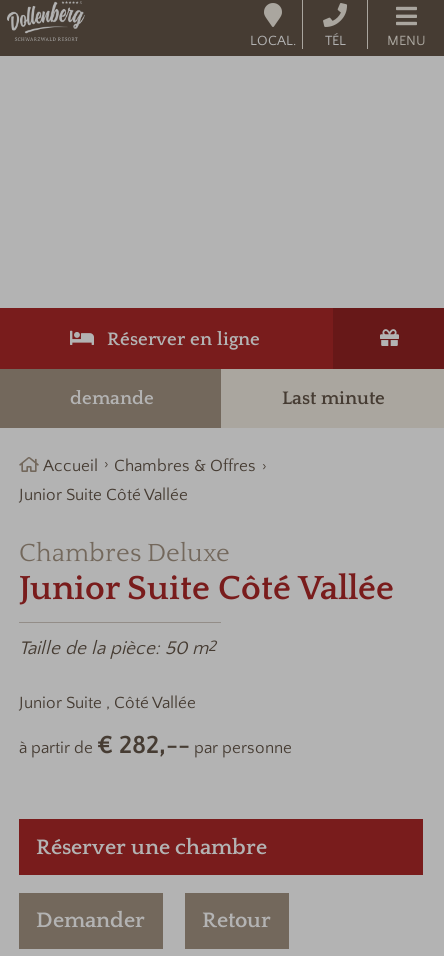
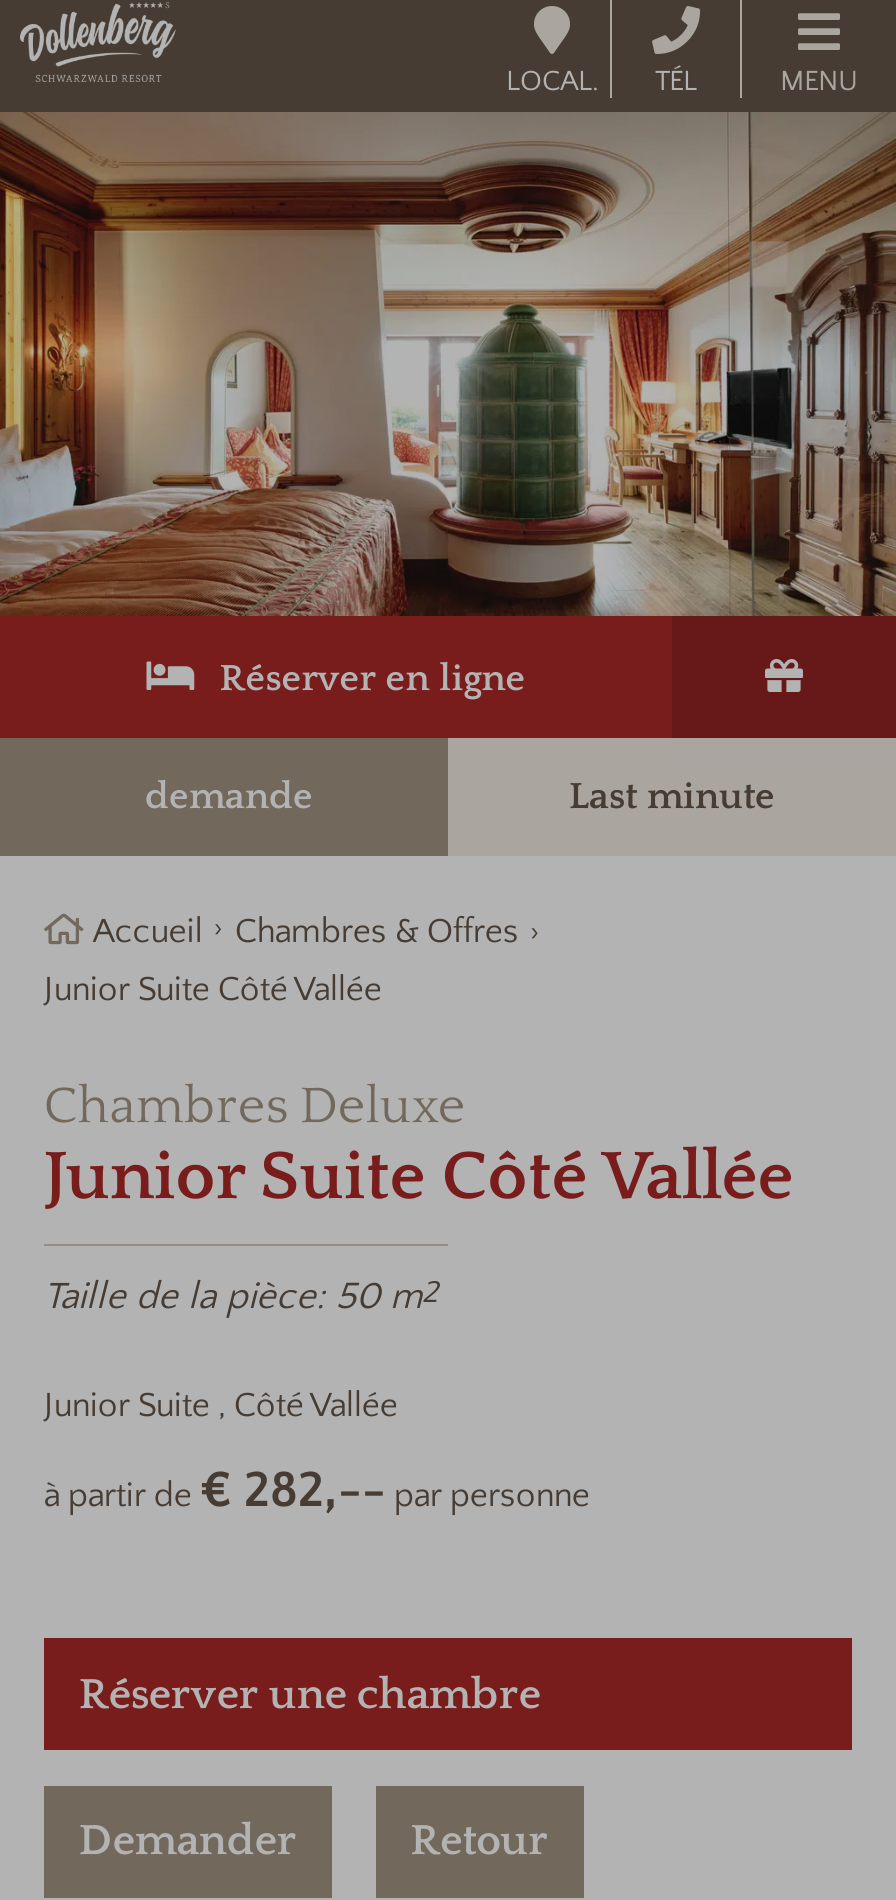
+ [image]
